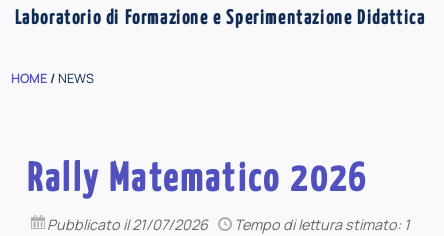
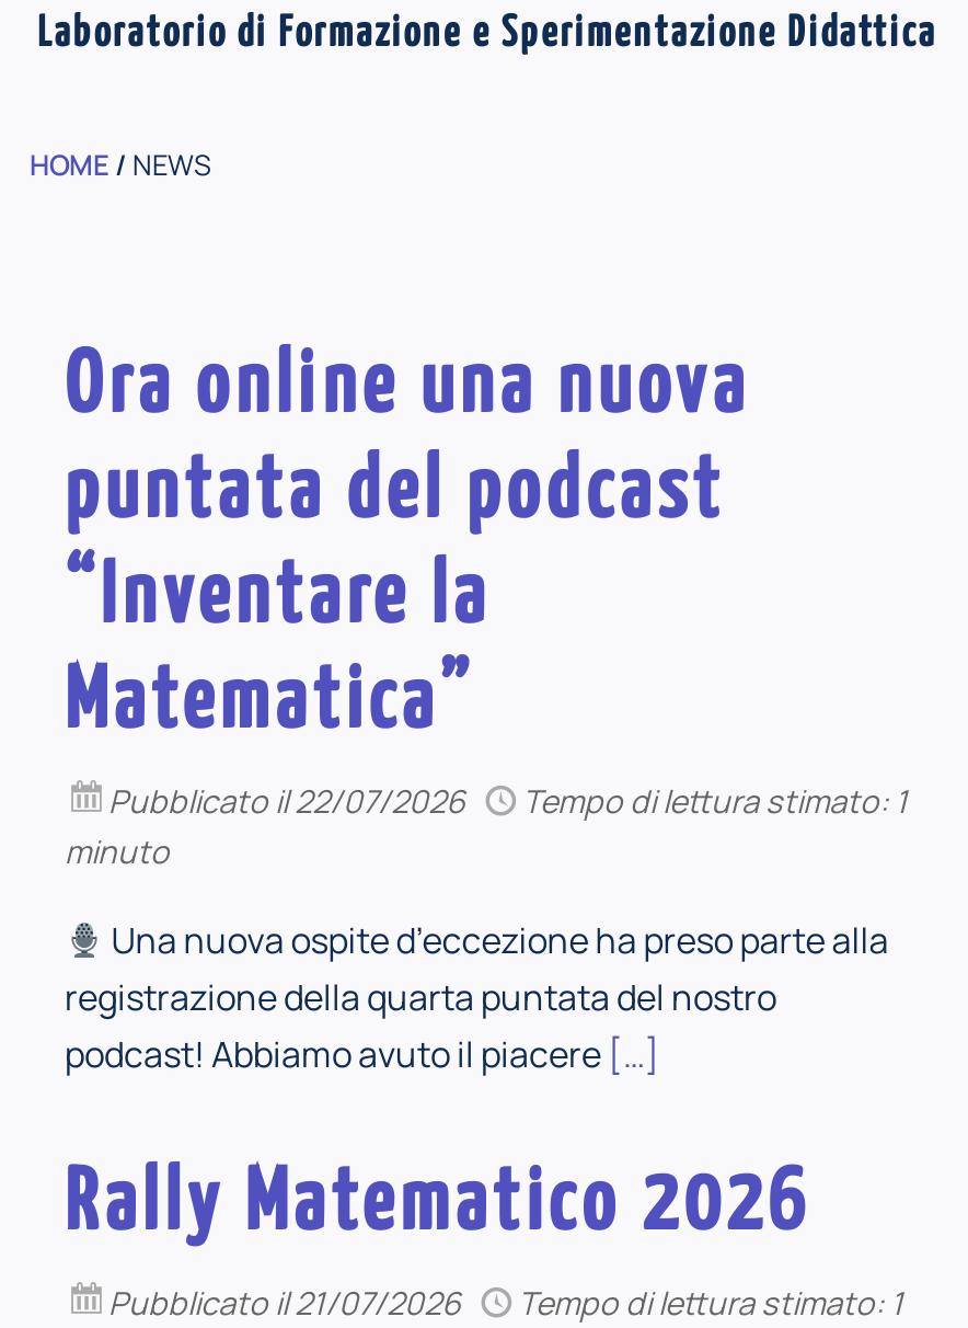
+ Ora online una nuova
+ puntata del podcast
+ “Inventare la
+ Matematica”
+ Pubblicato il 22/07/2026
+ Tempo di lettura stimato: 1
+ minuto
+ Una nuova ospite d’eccezione ha preso parte alla
+ registrazione della quarta puntata del nostro
+ podcast! Abbiamo avuto il piacere […]
